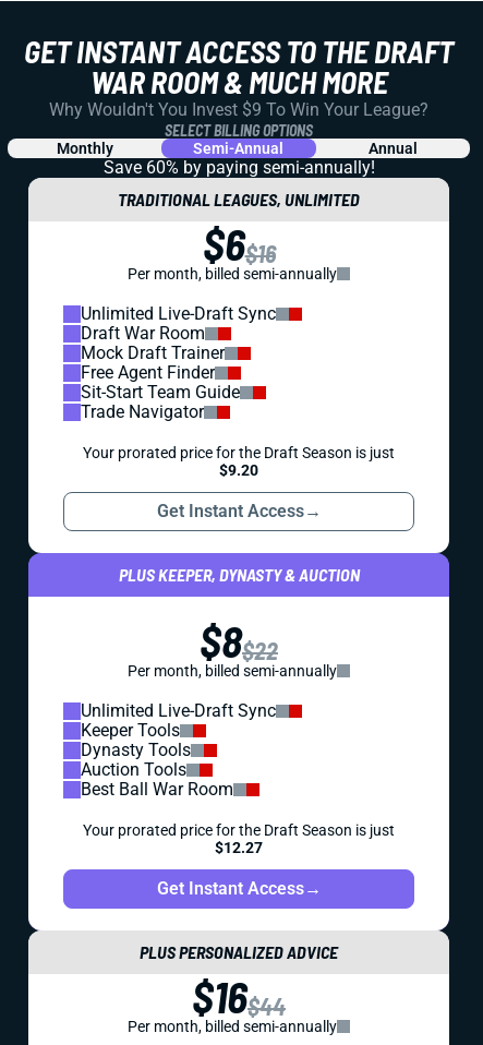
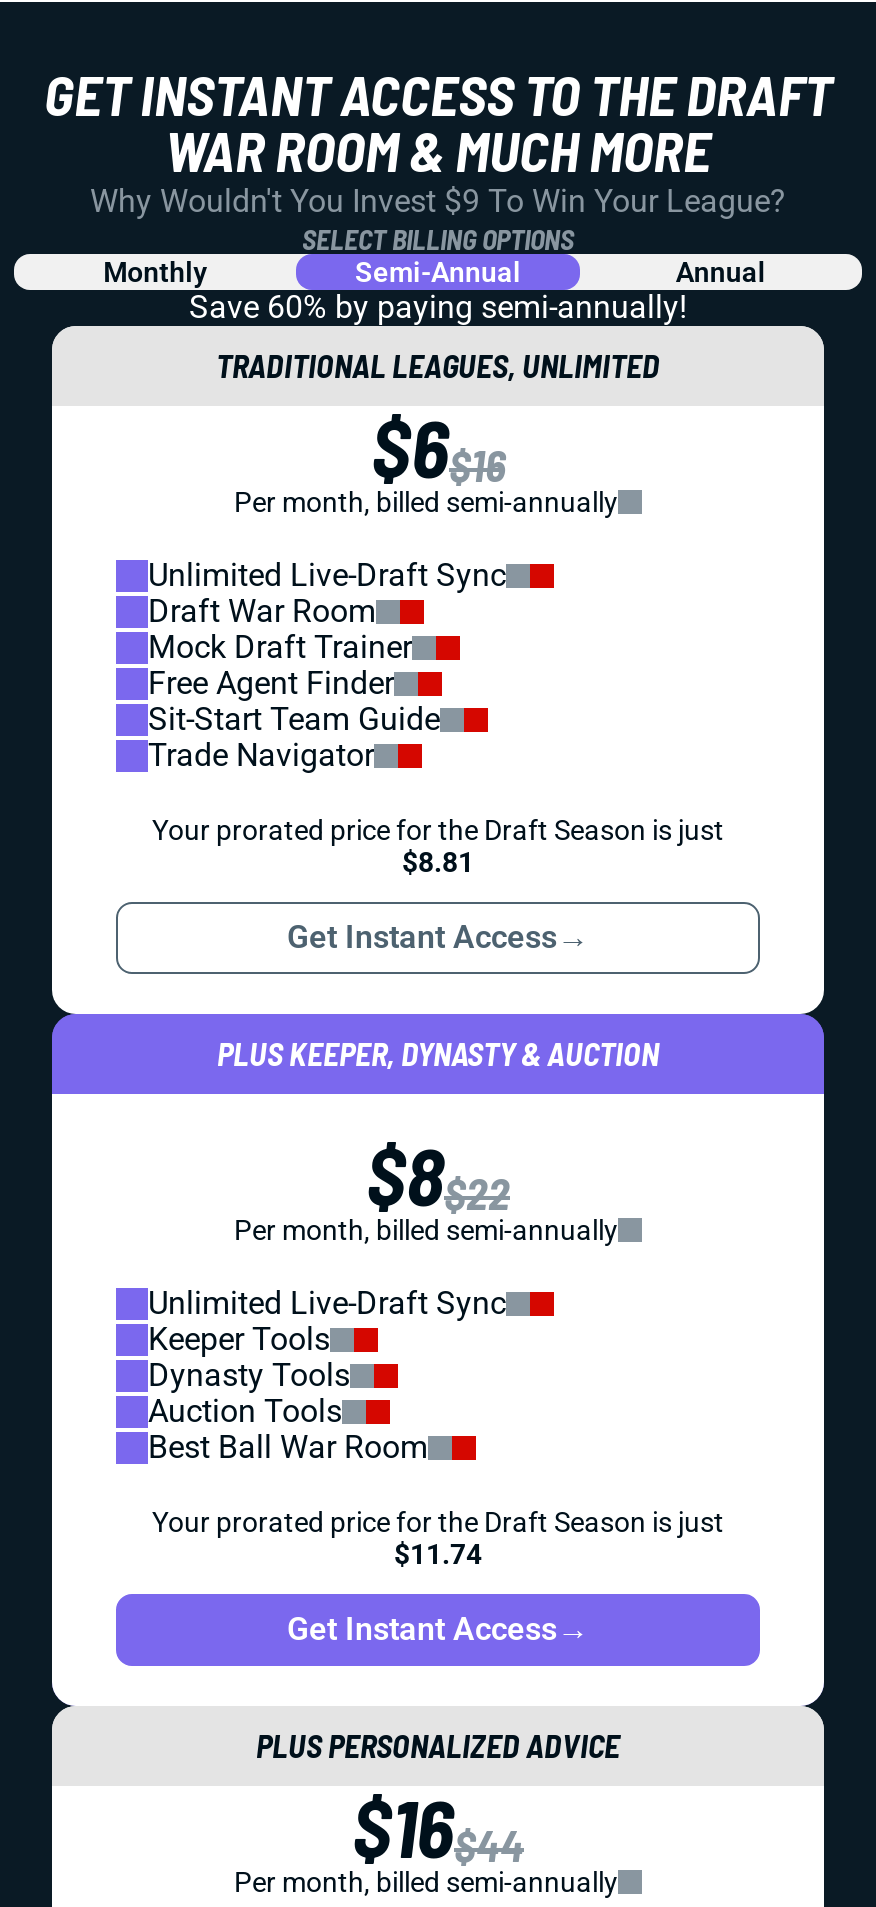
- $9.20
+ $8.81

- $12.27
+ $11.74
